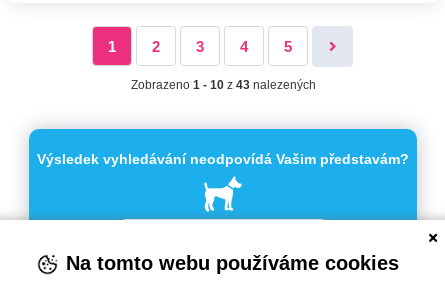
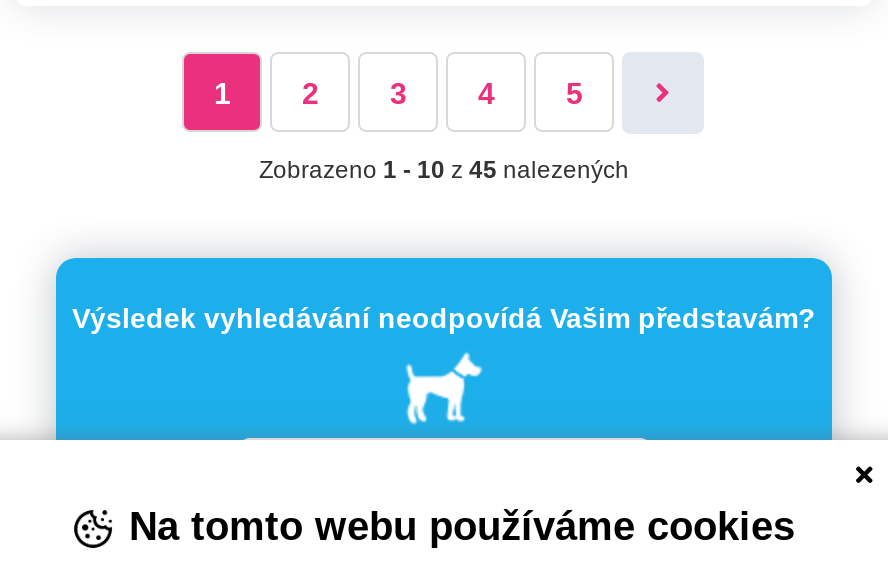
- Zobrazeno 1 - 10 z 43 nalezených
+ Zobrazeno 1 - 10 z 45 nalezených
